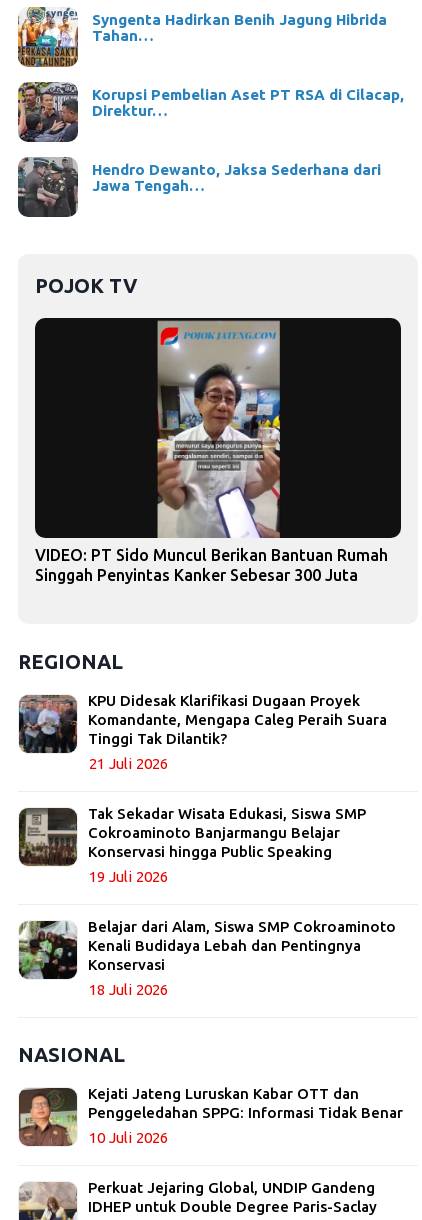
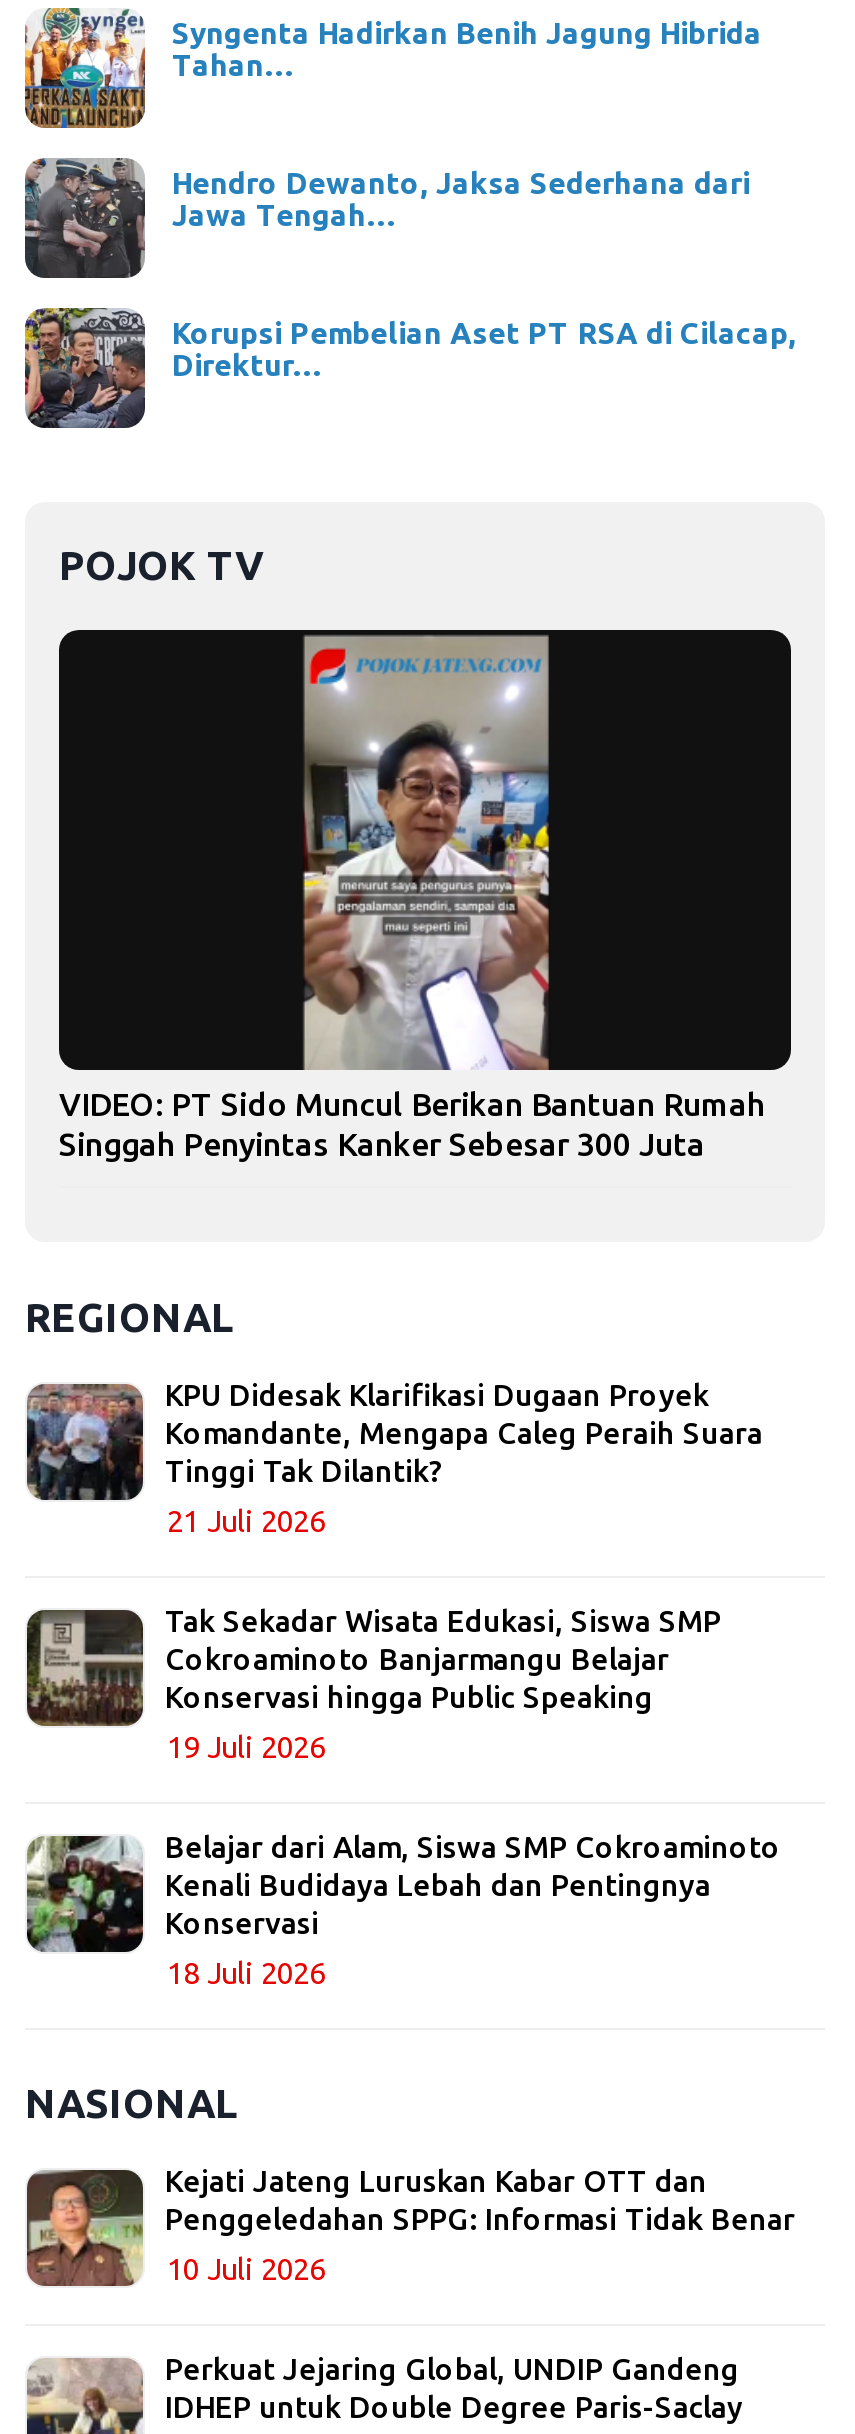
moved down: [image] | Korupsi Pembelian Aset PT RSA di Cilacap, | Direktur…

moved up: [image] | Hendro Dewanto, Jaksa Sederhana dari | Jawa Tengah…
